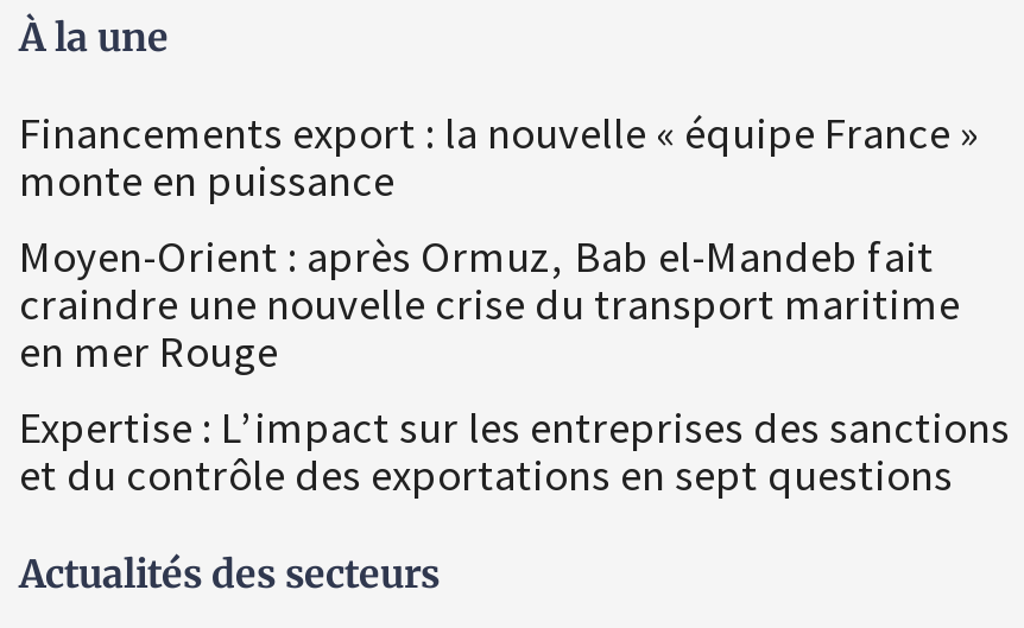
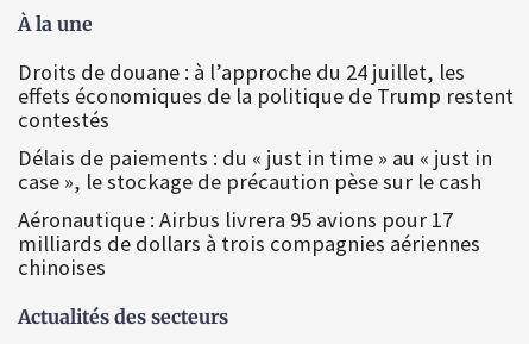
- Financements export : la nouvelle « équipe France »
- monte en puissance
- Moyen-Orient : après Ormuz, Bab el-Mandeb fait
- craindre une nouvelle crise du transport maritime
- en mer Rouge
- Expertise : L’impact sur les entreprises des sanctions
- et du contrôle des exportations en sept questions
+ Droits de douane : à l’approche du 24 juillet, les
+ effets économiques de la politique de Trump restent
+ contestés
+ Délais de paiements : du « just in time » au « just in
+ case », le stockage de précaution pèse sur le cash
+ Aéronautique : Airbus livrera 95 avions pour 17
+ milliards de dollars à trois compagnies aériennes
+ chinoises
